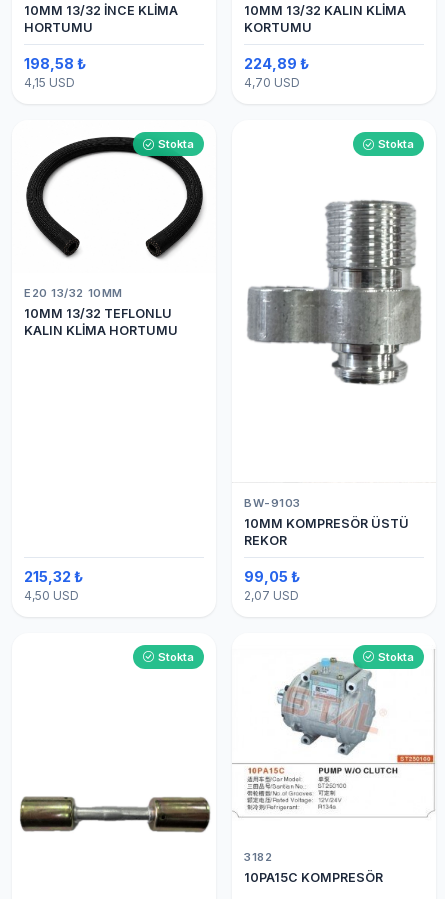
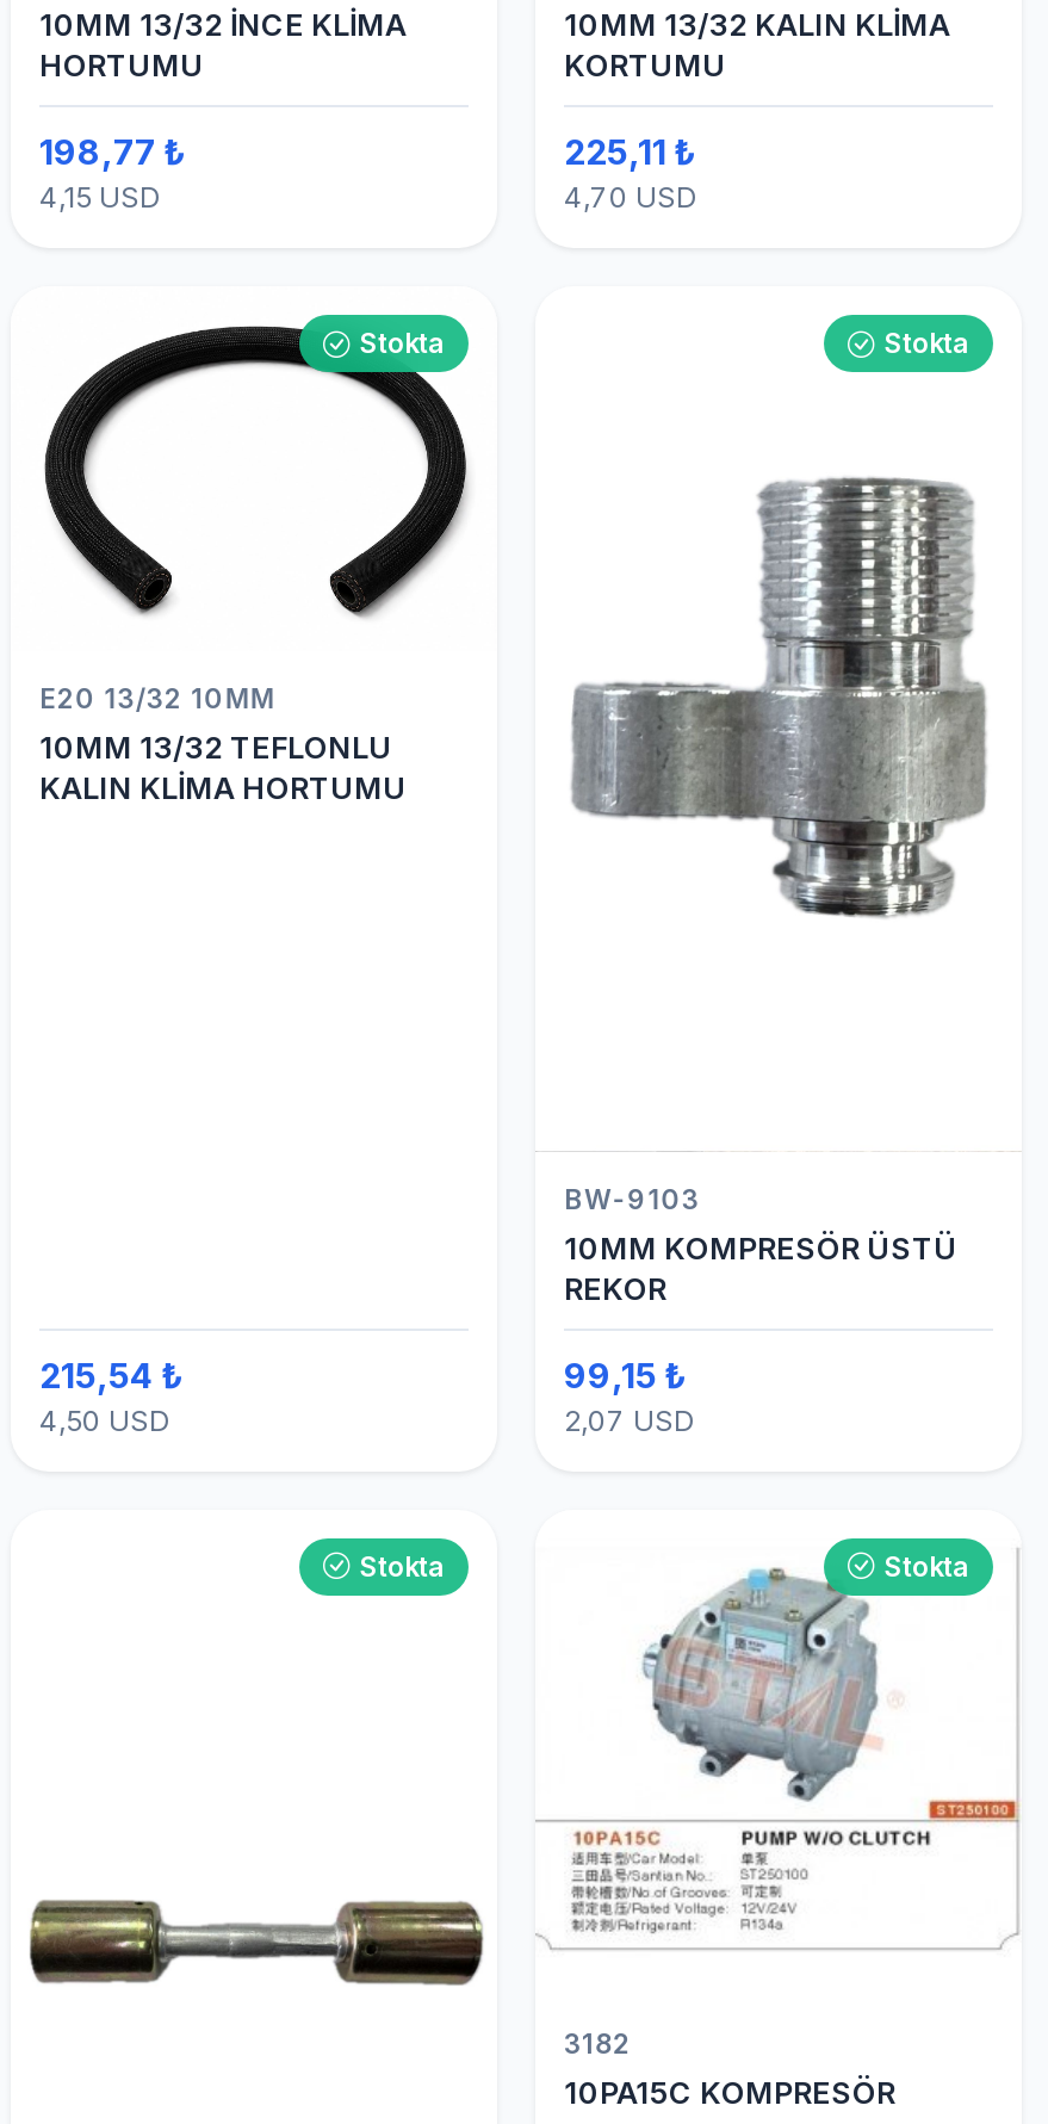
- 198,58 ₺
+ 198,77 ₺

- 224,89 ₺
+ 225,11 ₺

- 215,32 ₺
+ 215,54 ₺

- 99,05 ₺
+ 99,15 ₺
